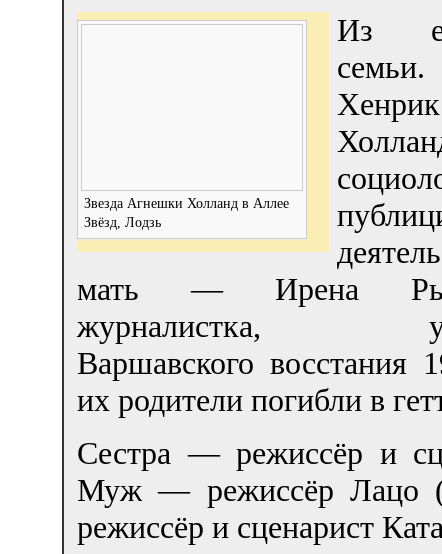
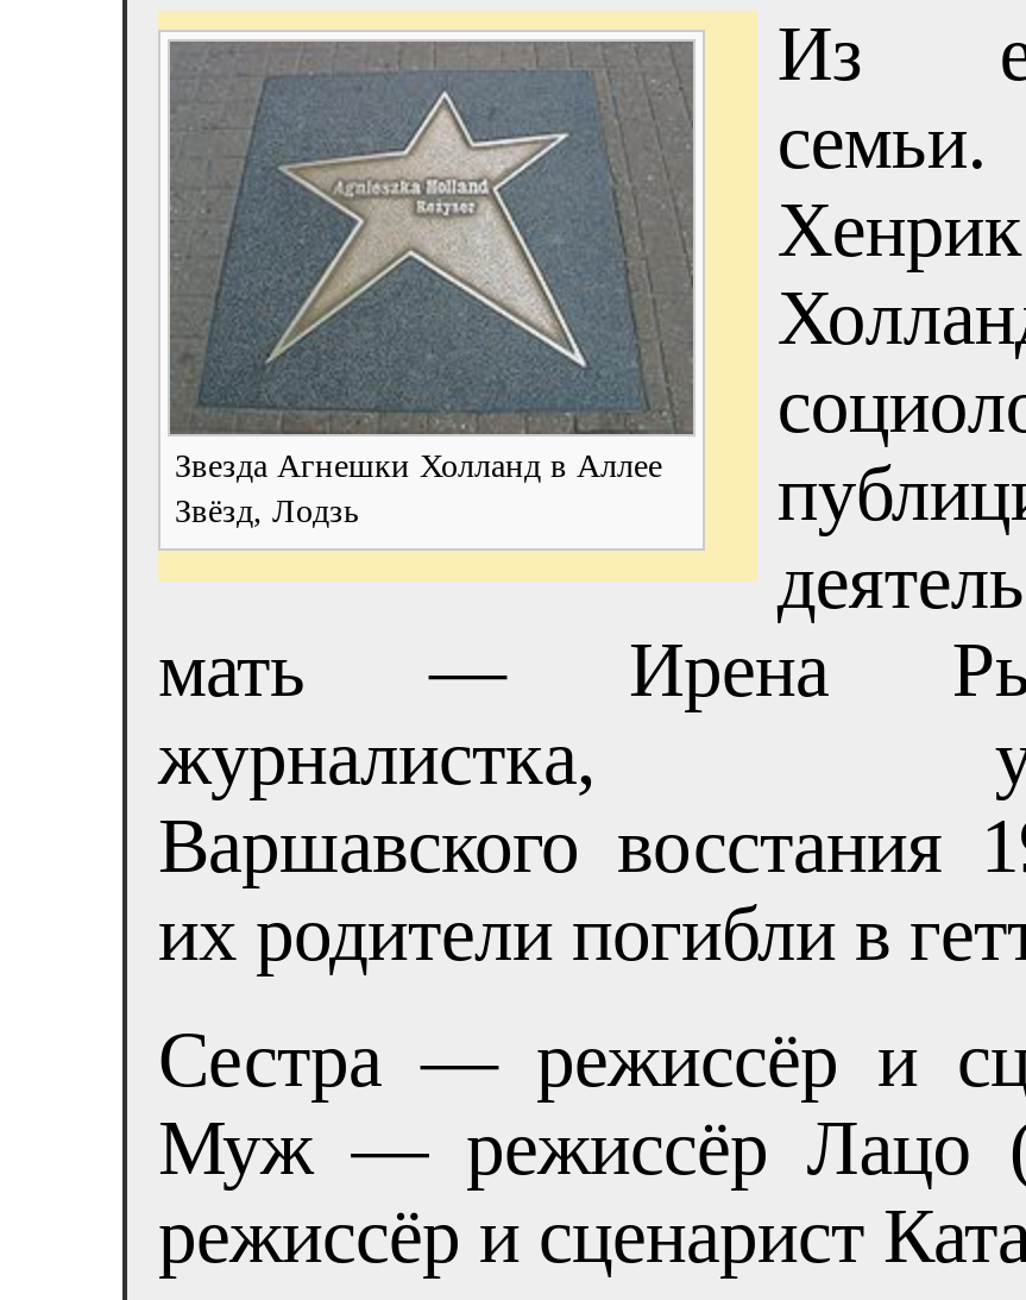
+ [image]
